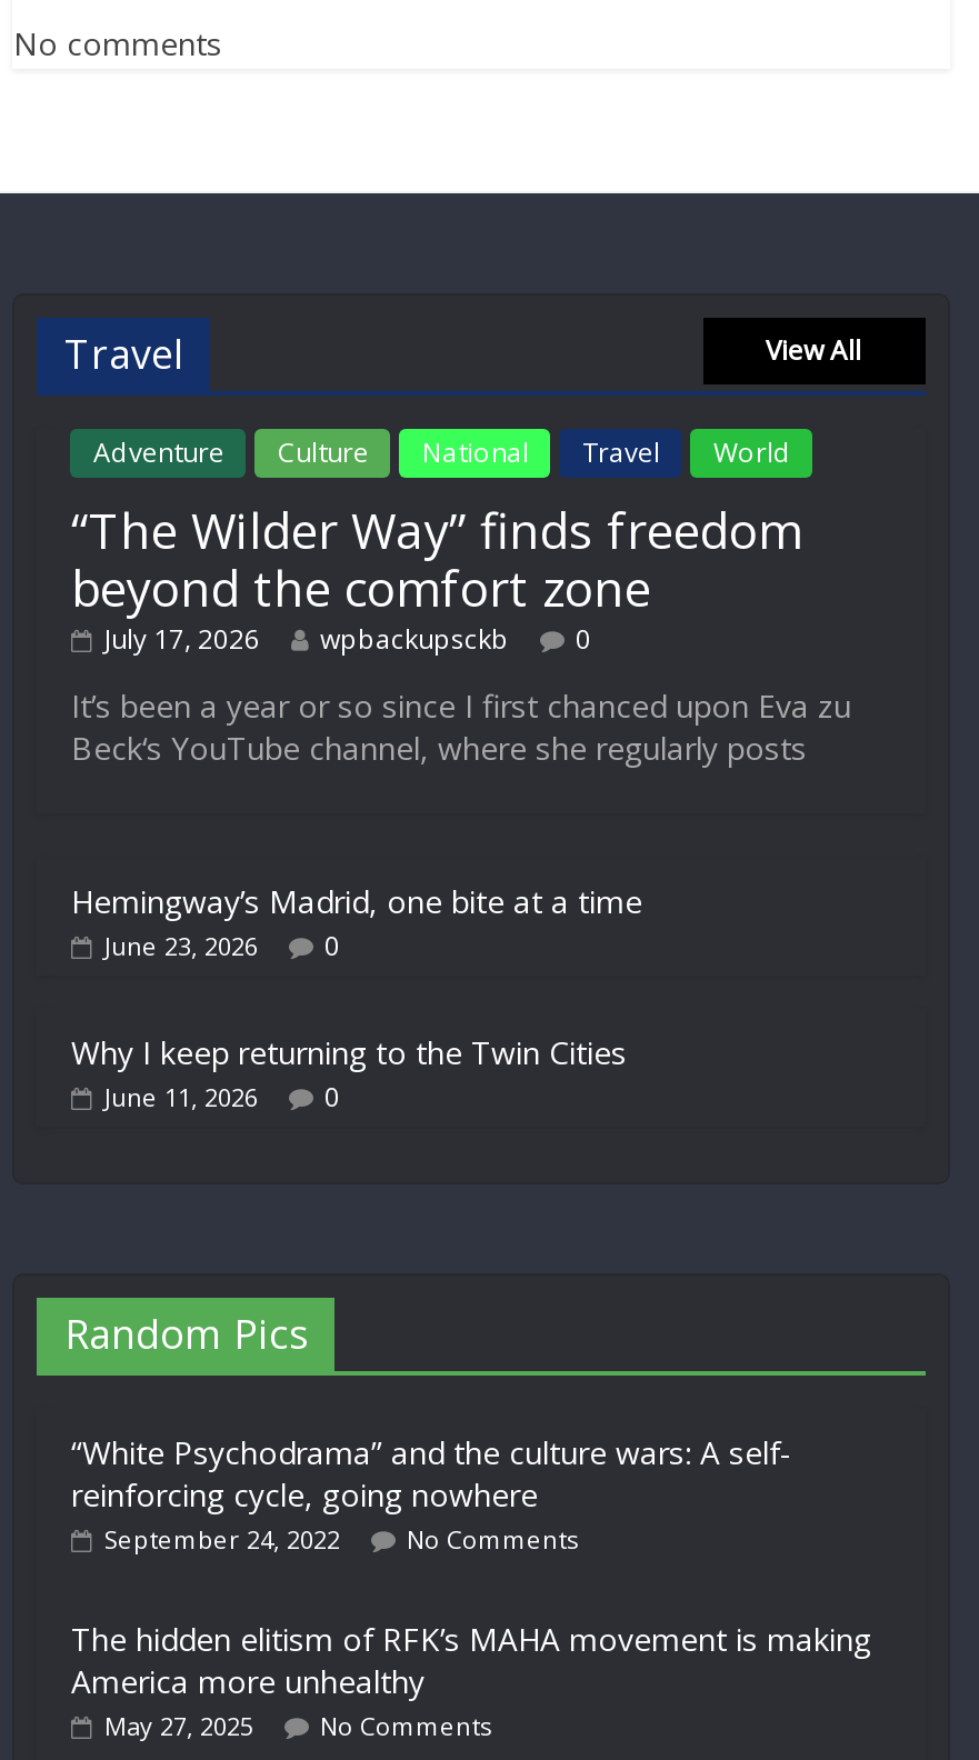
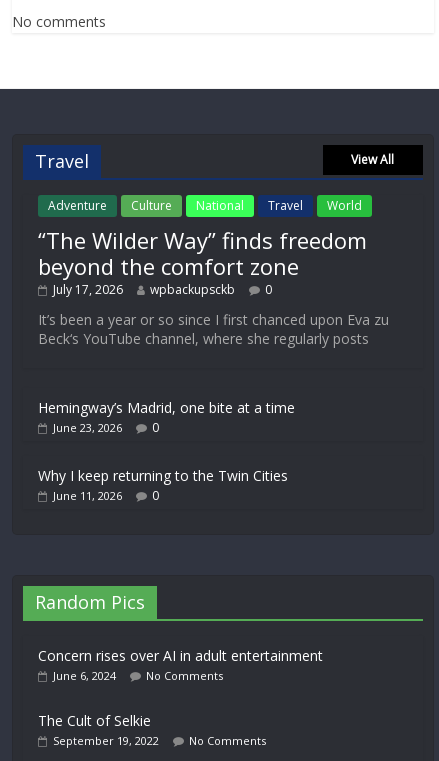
- “White Psychodrama” and the culture wars: A self-
- reinforcing cycle, going nowhere
- September 24, 2022
+ Concern rises over AI in adult entertainment
+ June 6, 2024

- The hidden elitism of RFK’s MAHA movement is making
- America more unhealthy
- May 27, 2025
+ The Cult of Selkie
+ September 19, 2022
